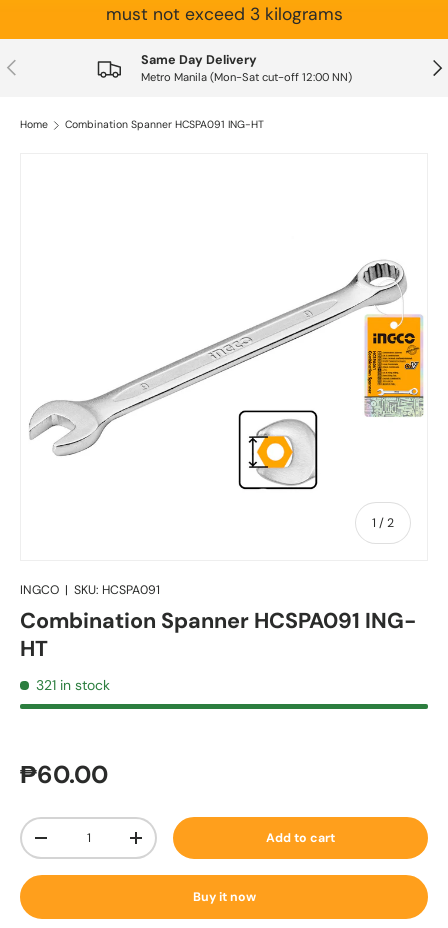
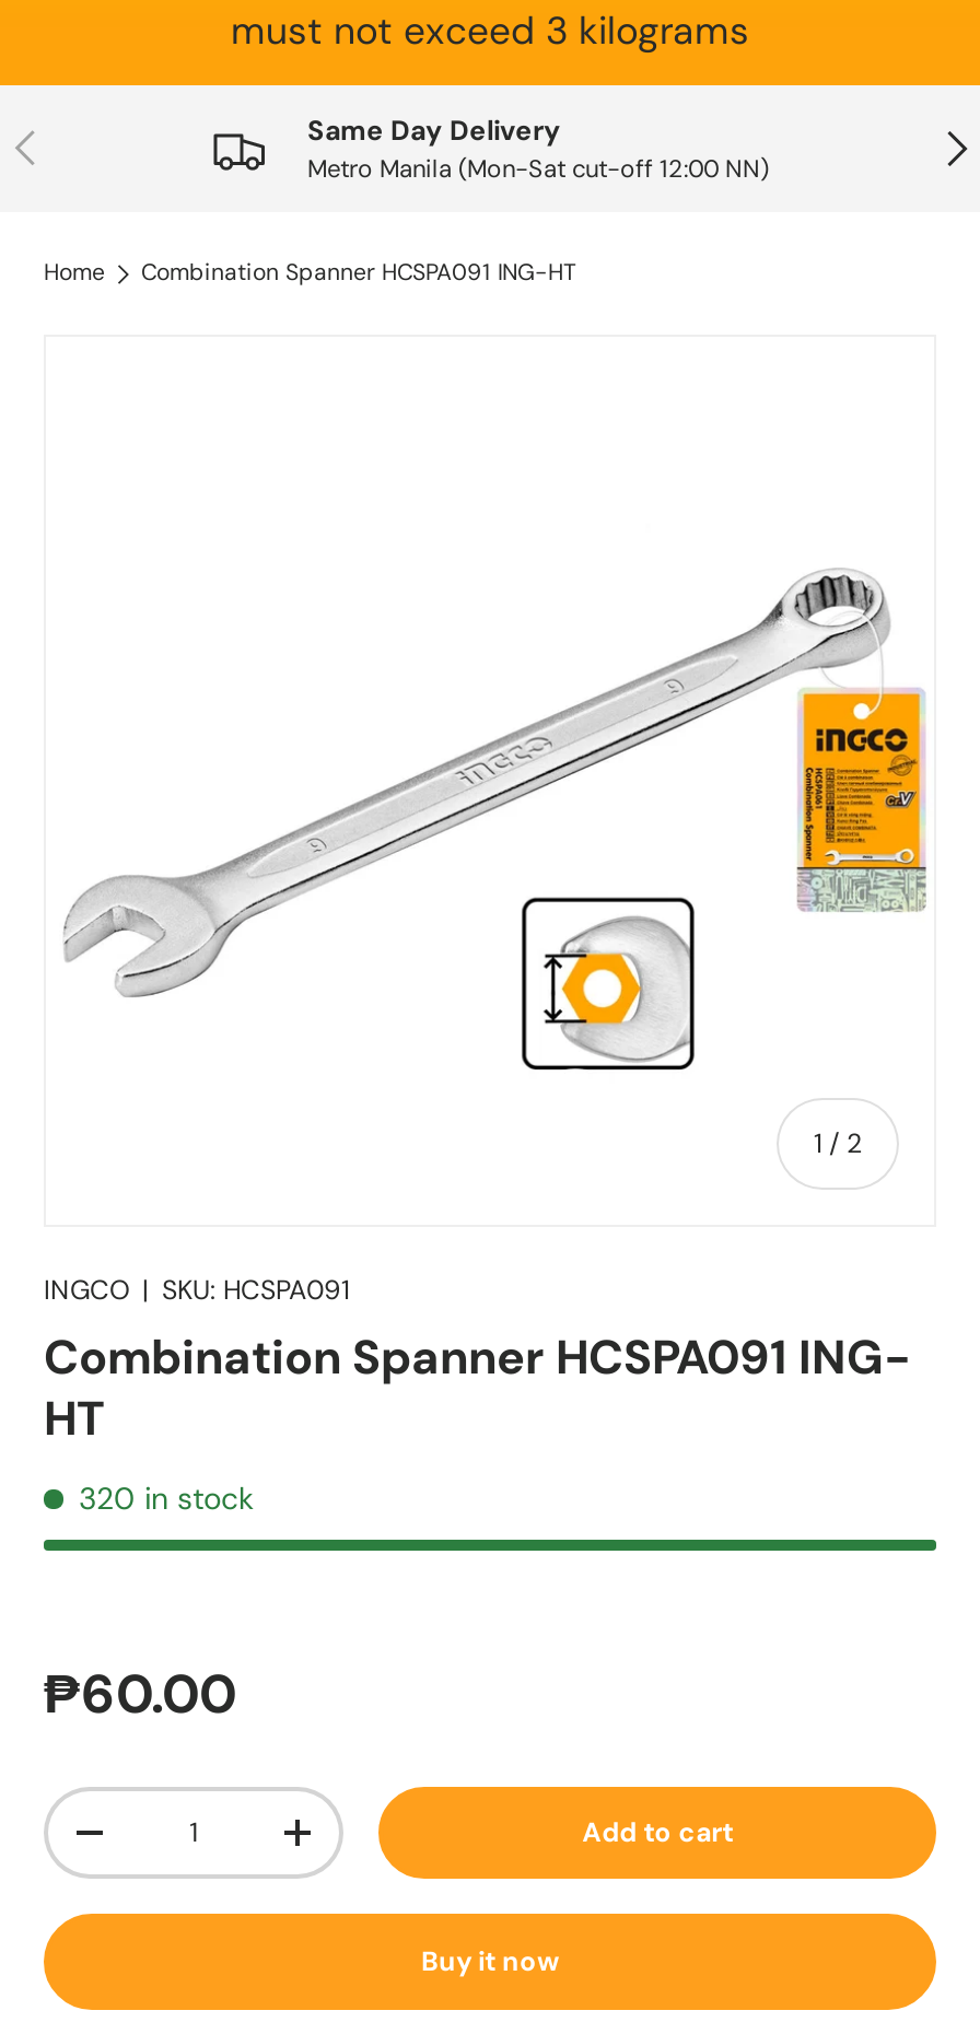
- 321 in stock
+ 320 in stock
